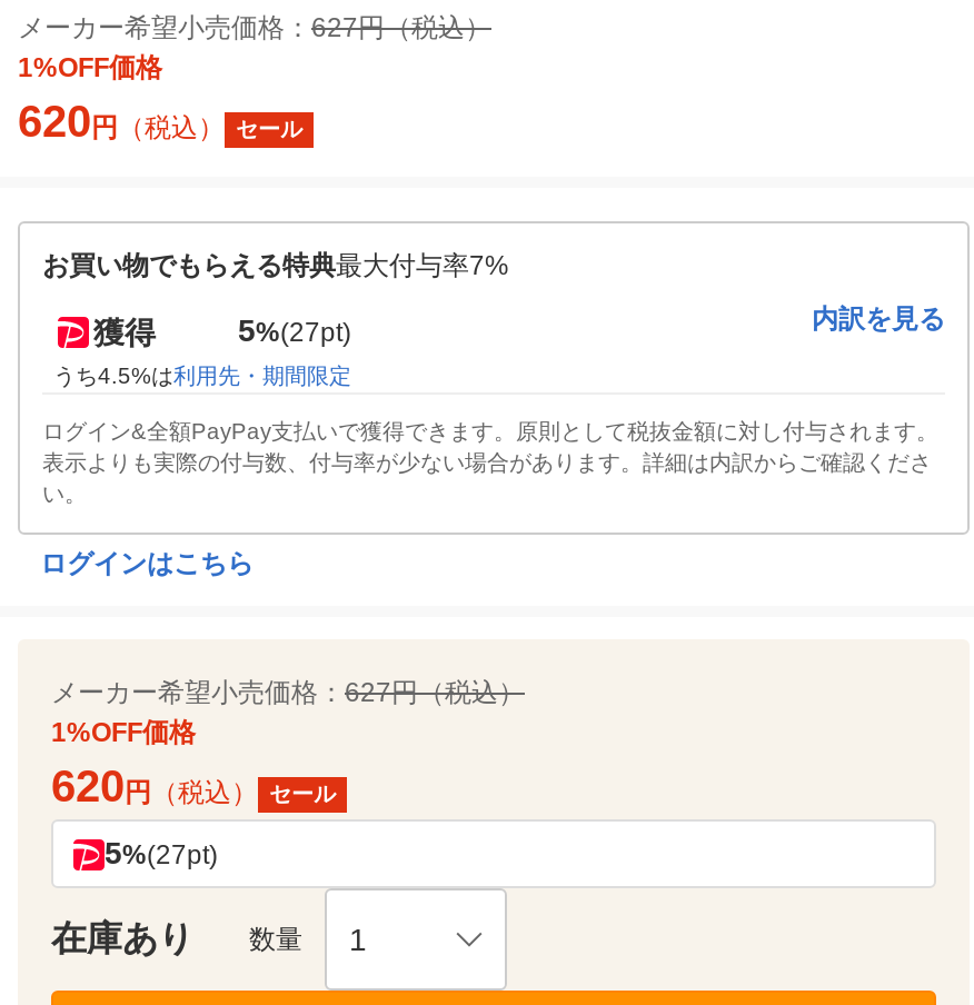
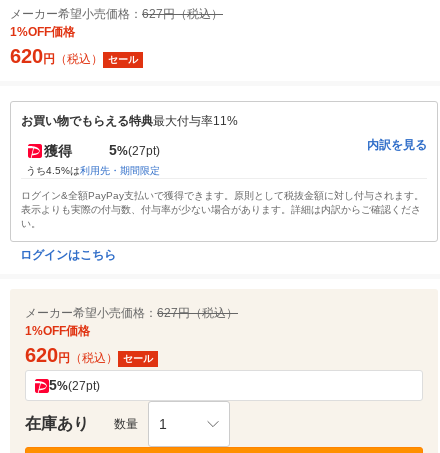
- お買い物でもらえる特典最大付与率7%
+ お買い物でもらえる特典最大付与率11%
